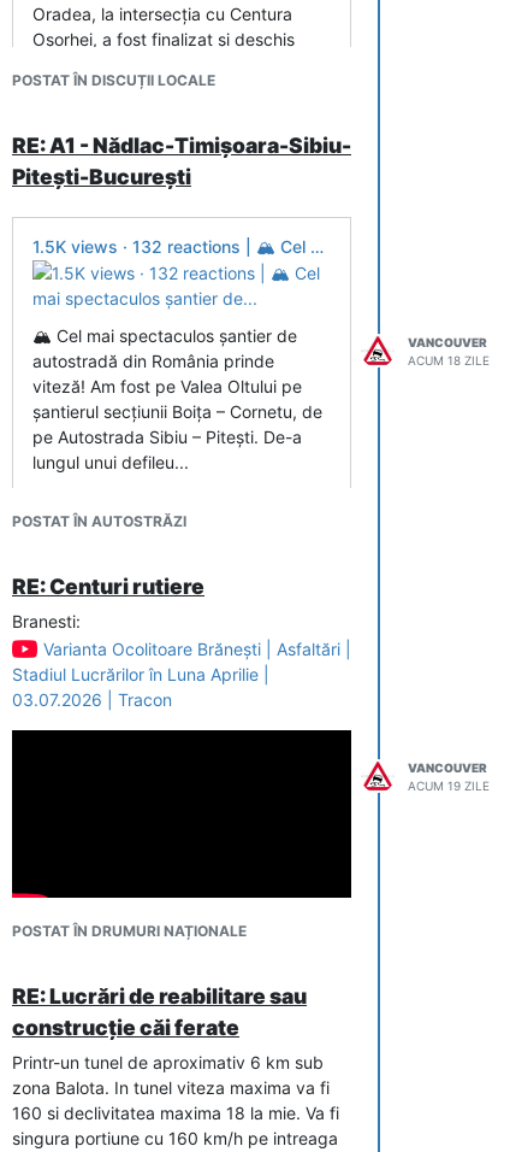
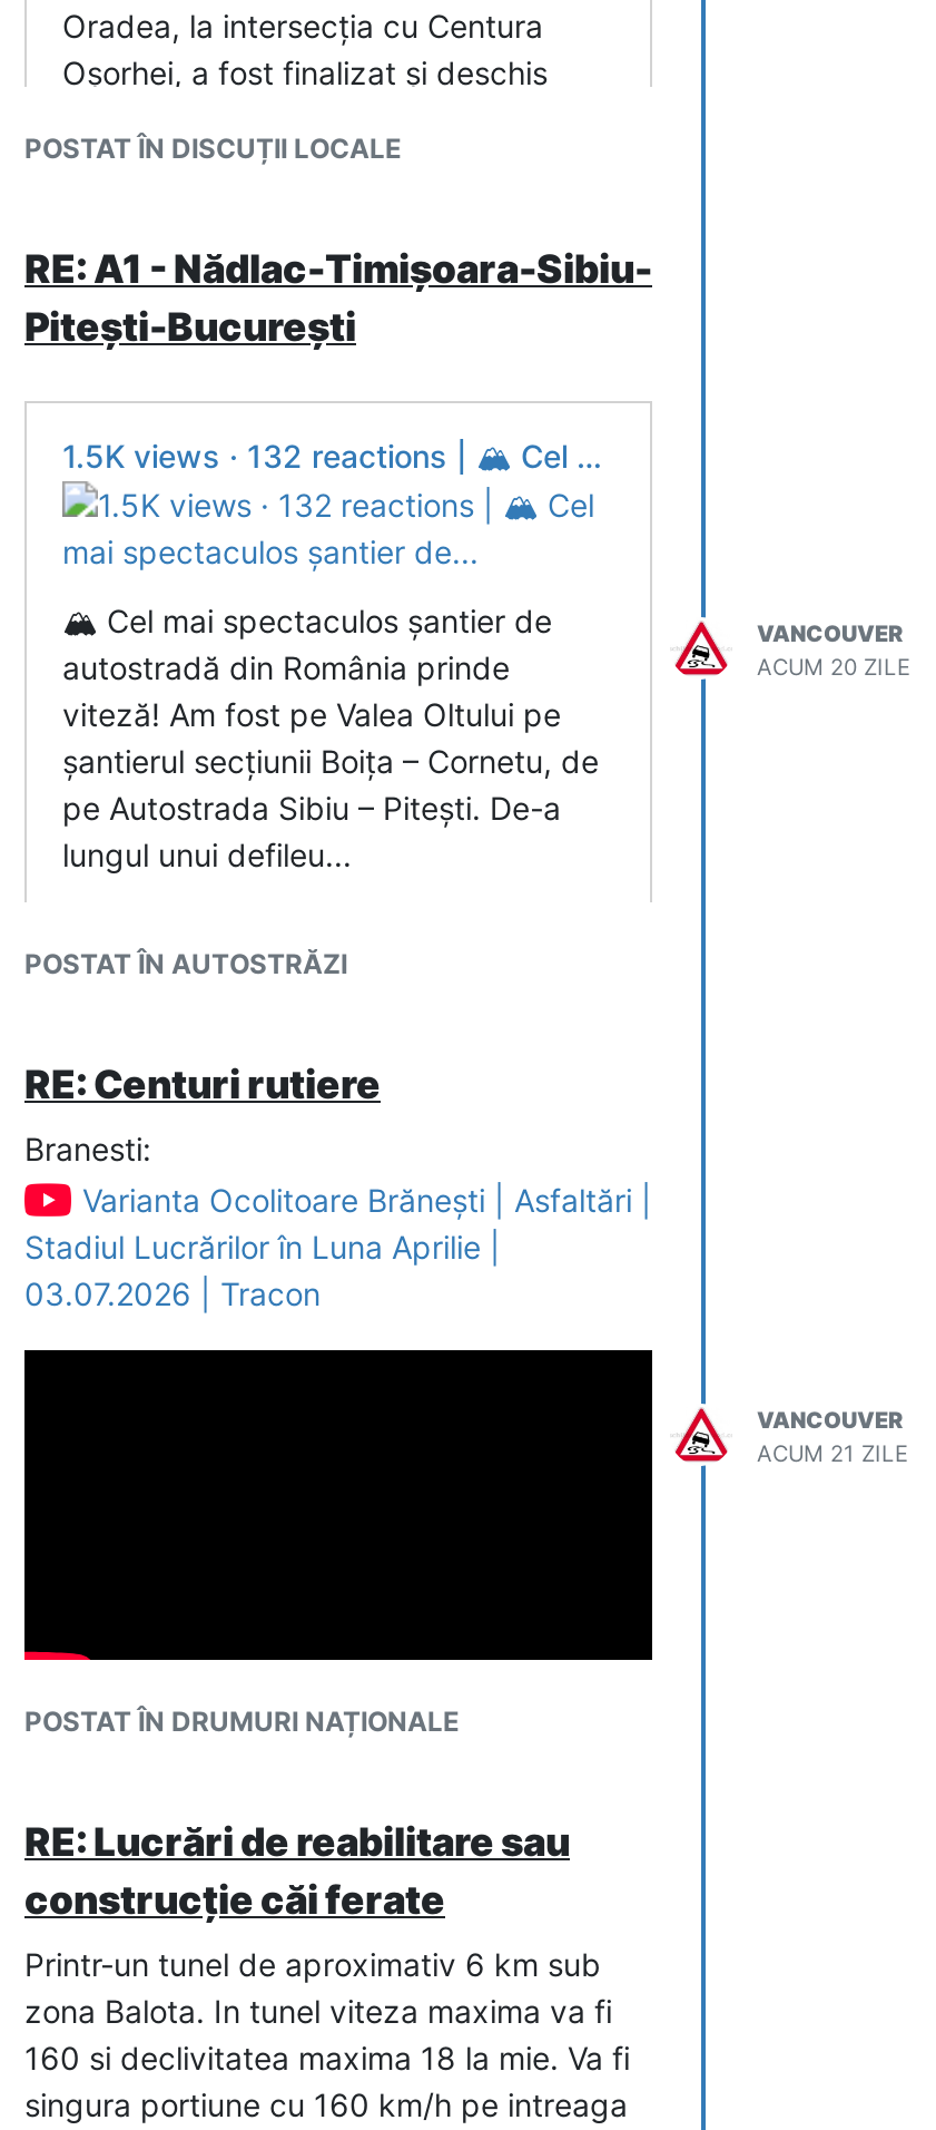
- ACUM 18 ZILE
+ ACUM 20 ZILE

- ACUM 19 ZILE
+ ACUM 21 ZILE
